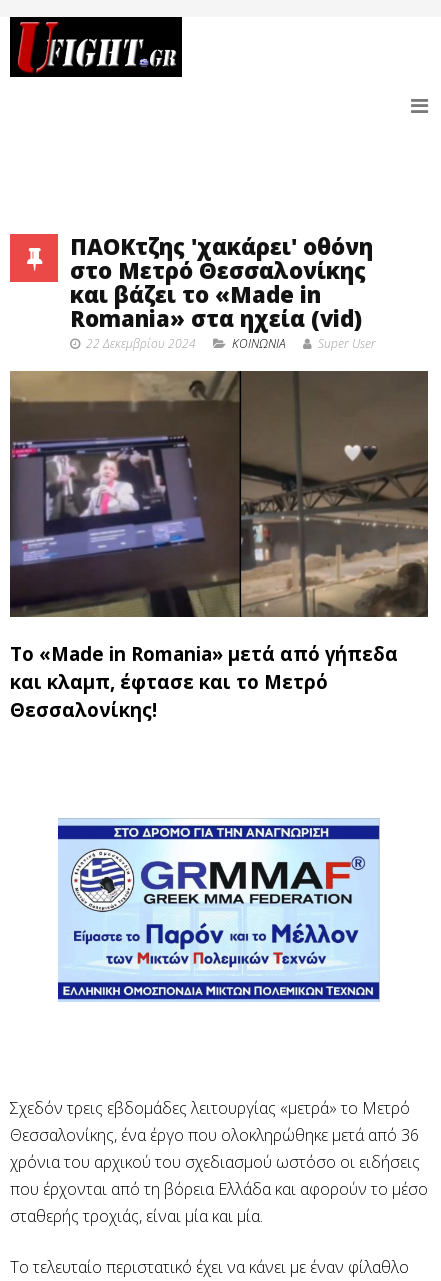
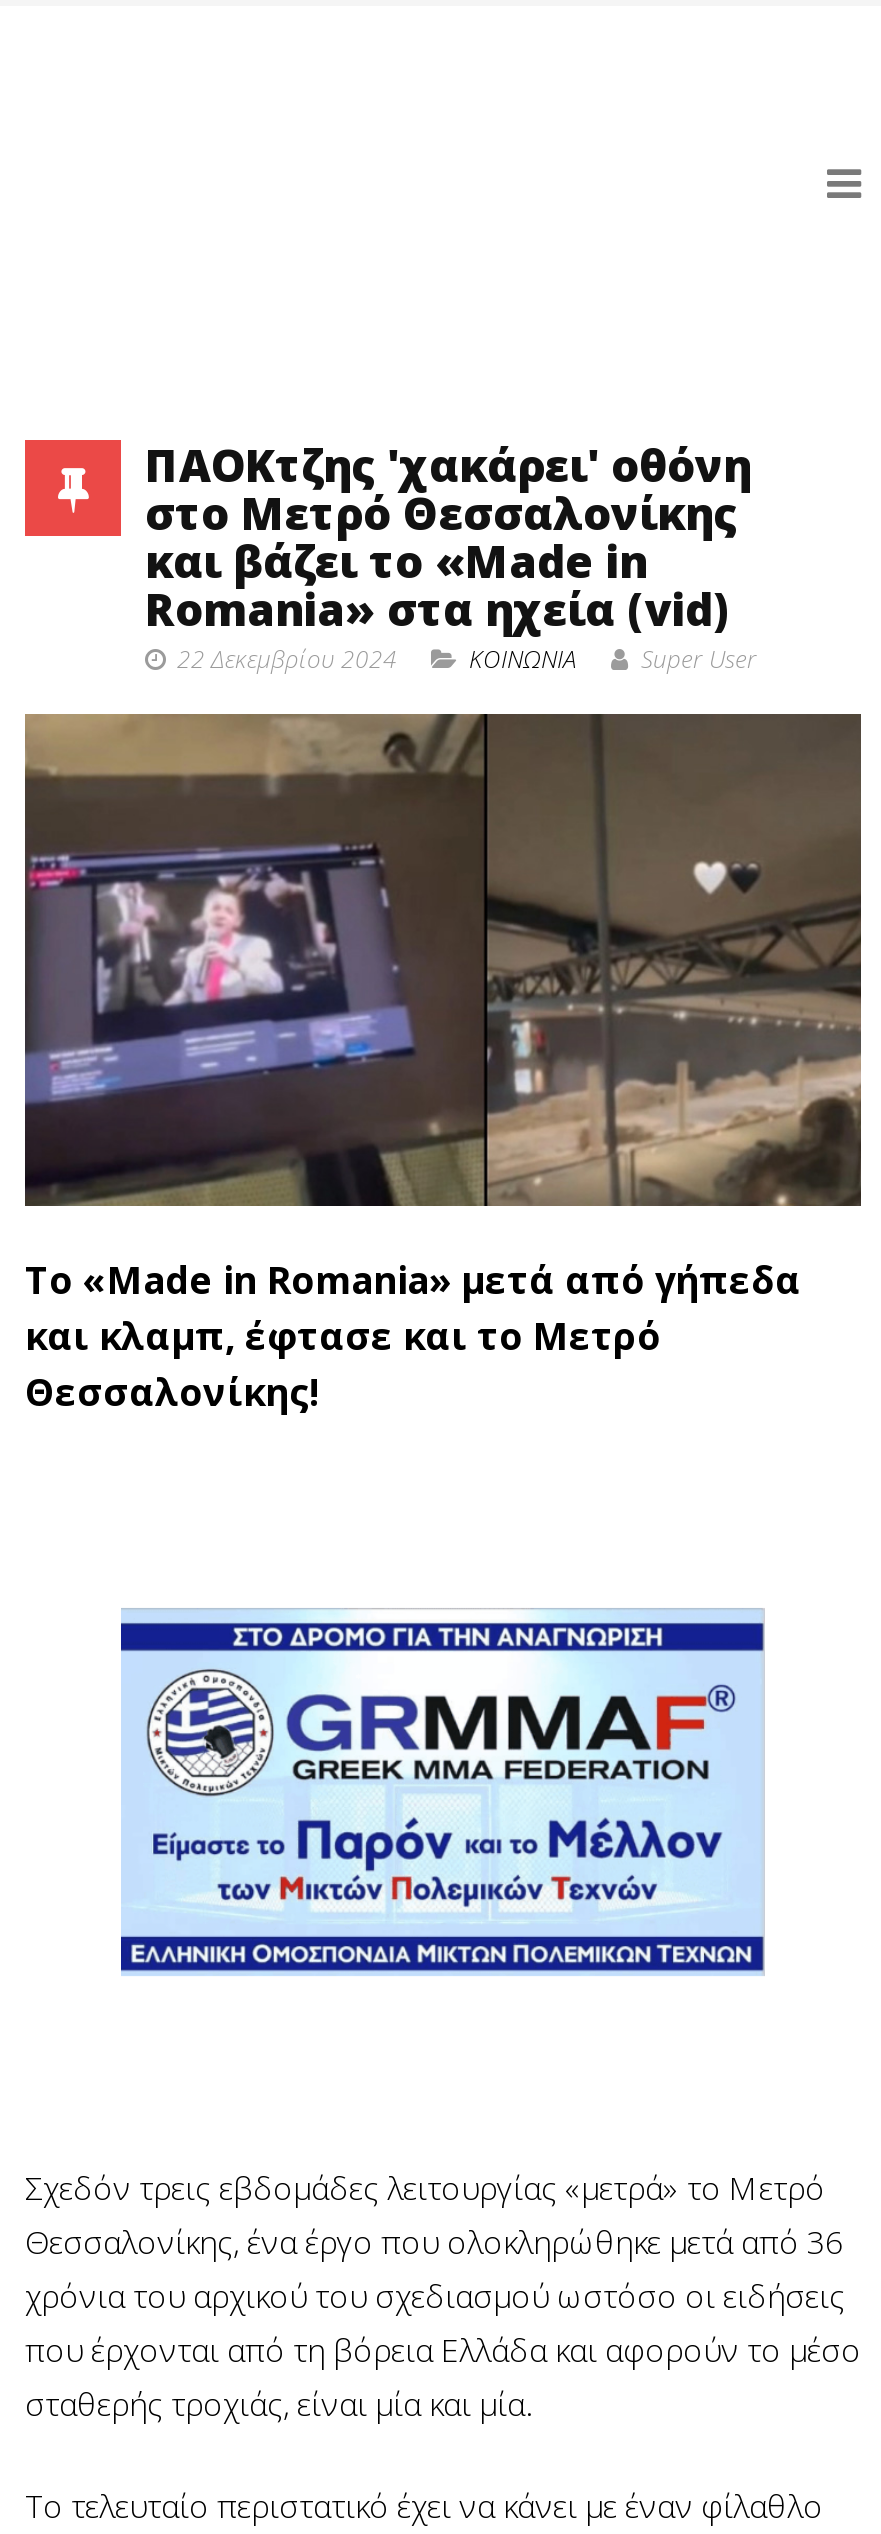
- [image]
